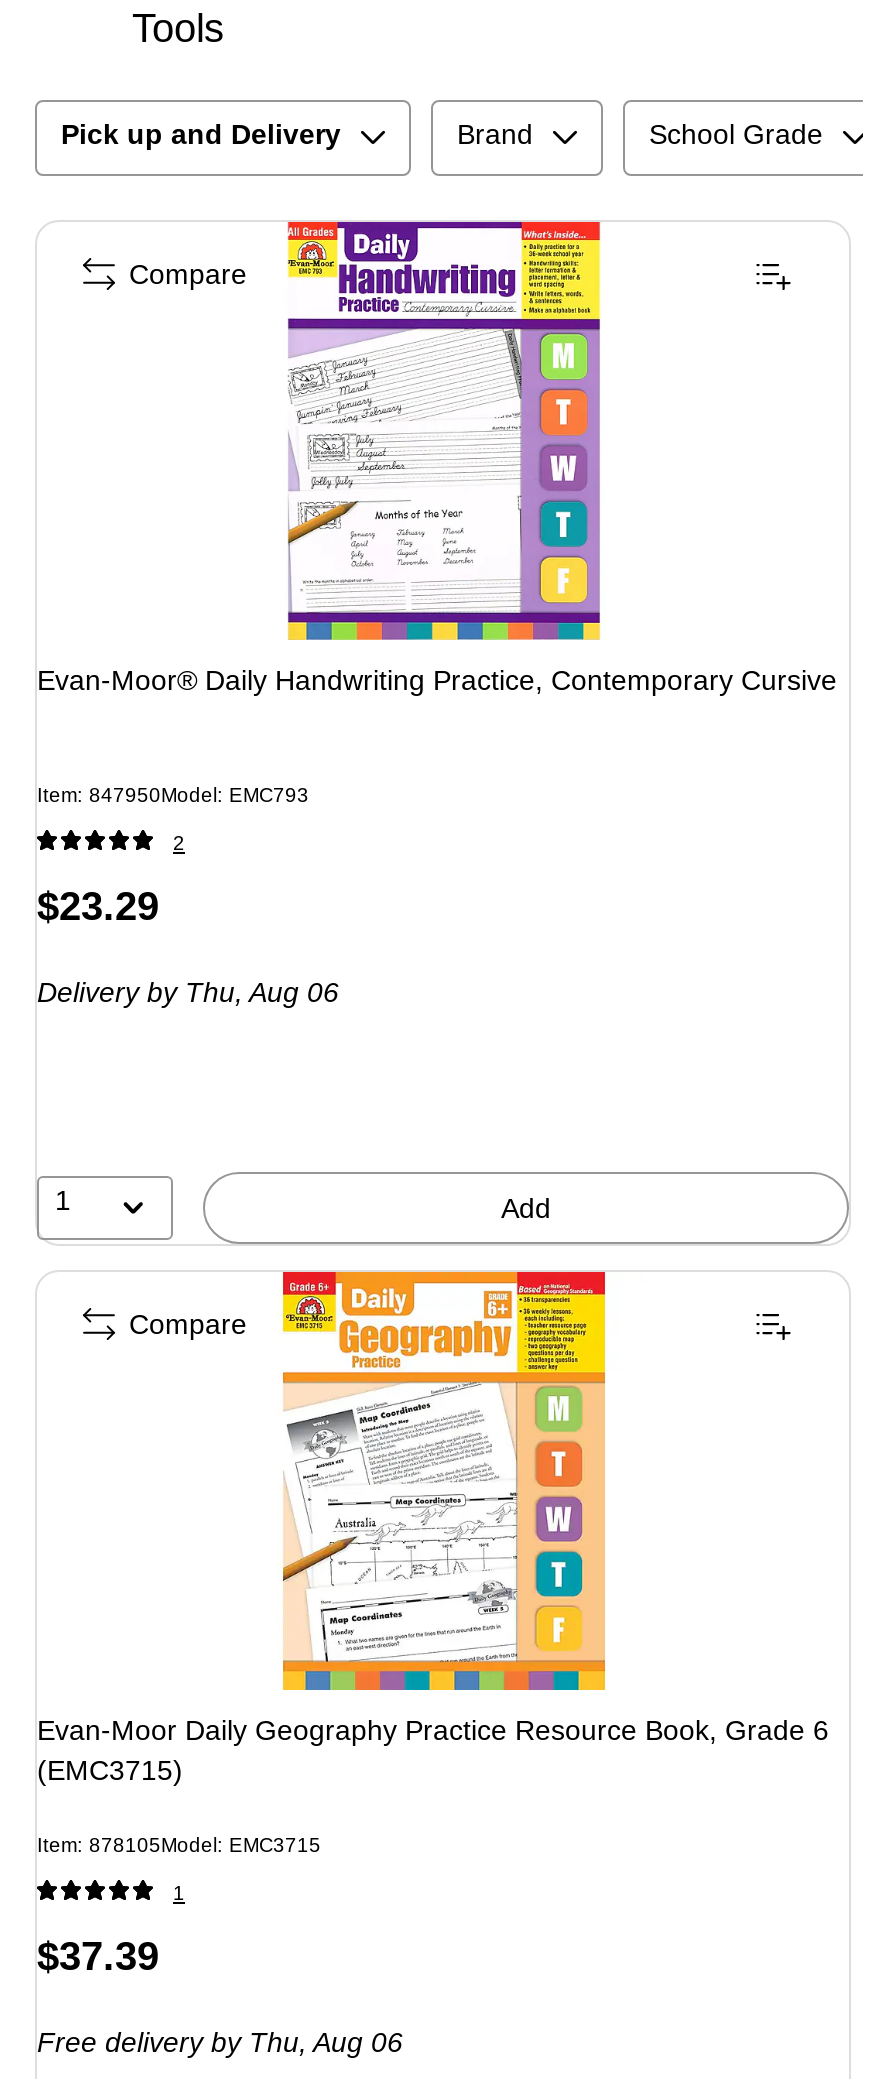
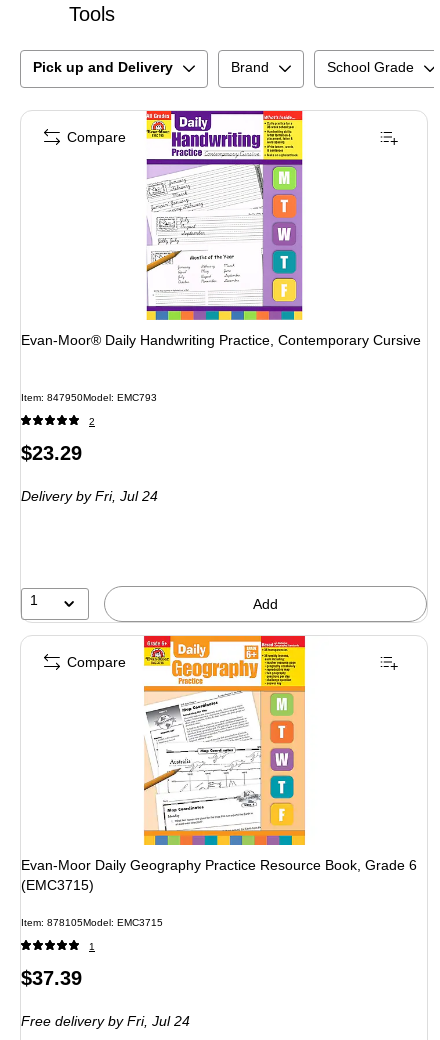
- Delivery by Thu, Aug 06
+ Delivery by Fri, Jul 24

- Free delivery by Thu, Aug 06
+ Free delivery by Fri, Jul 24
